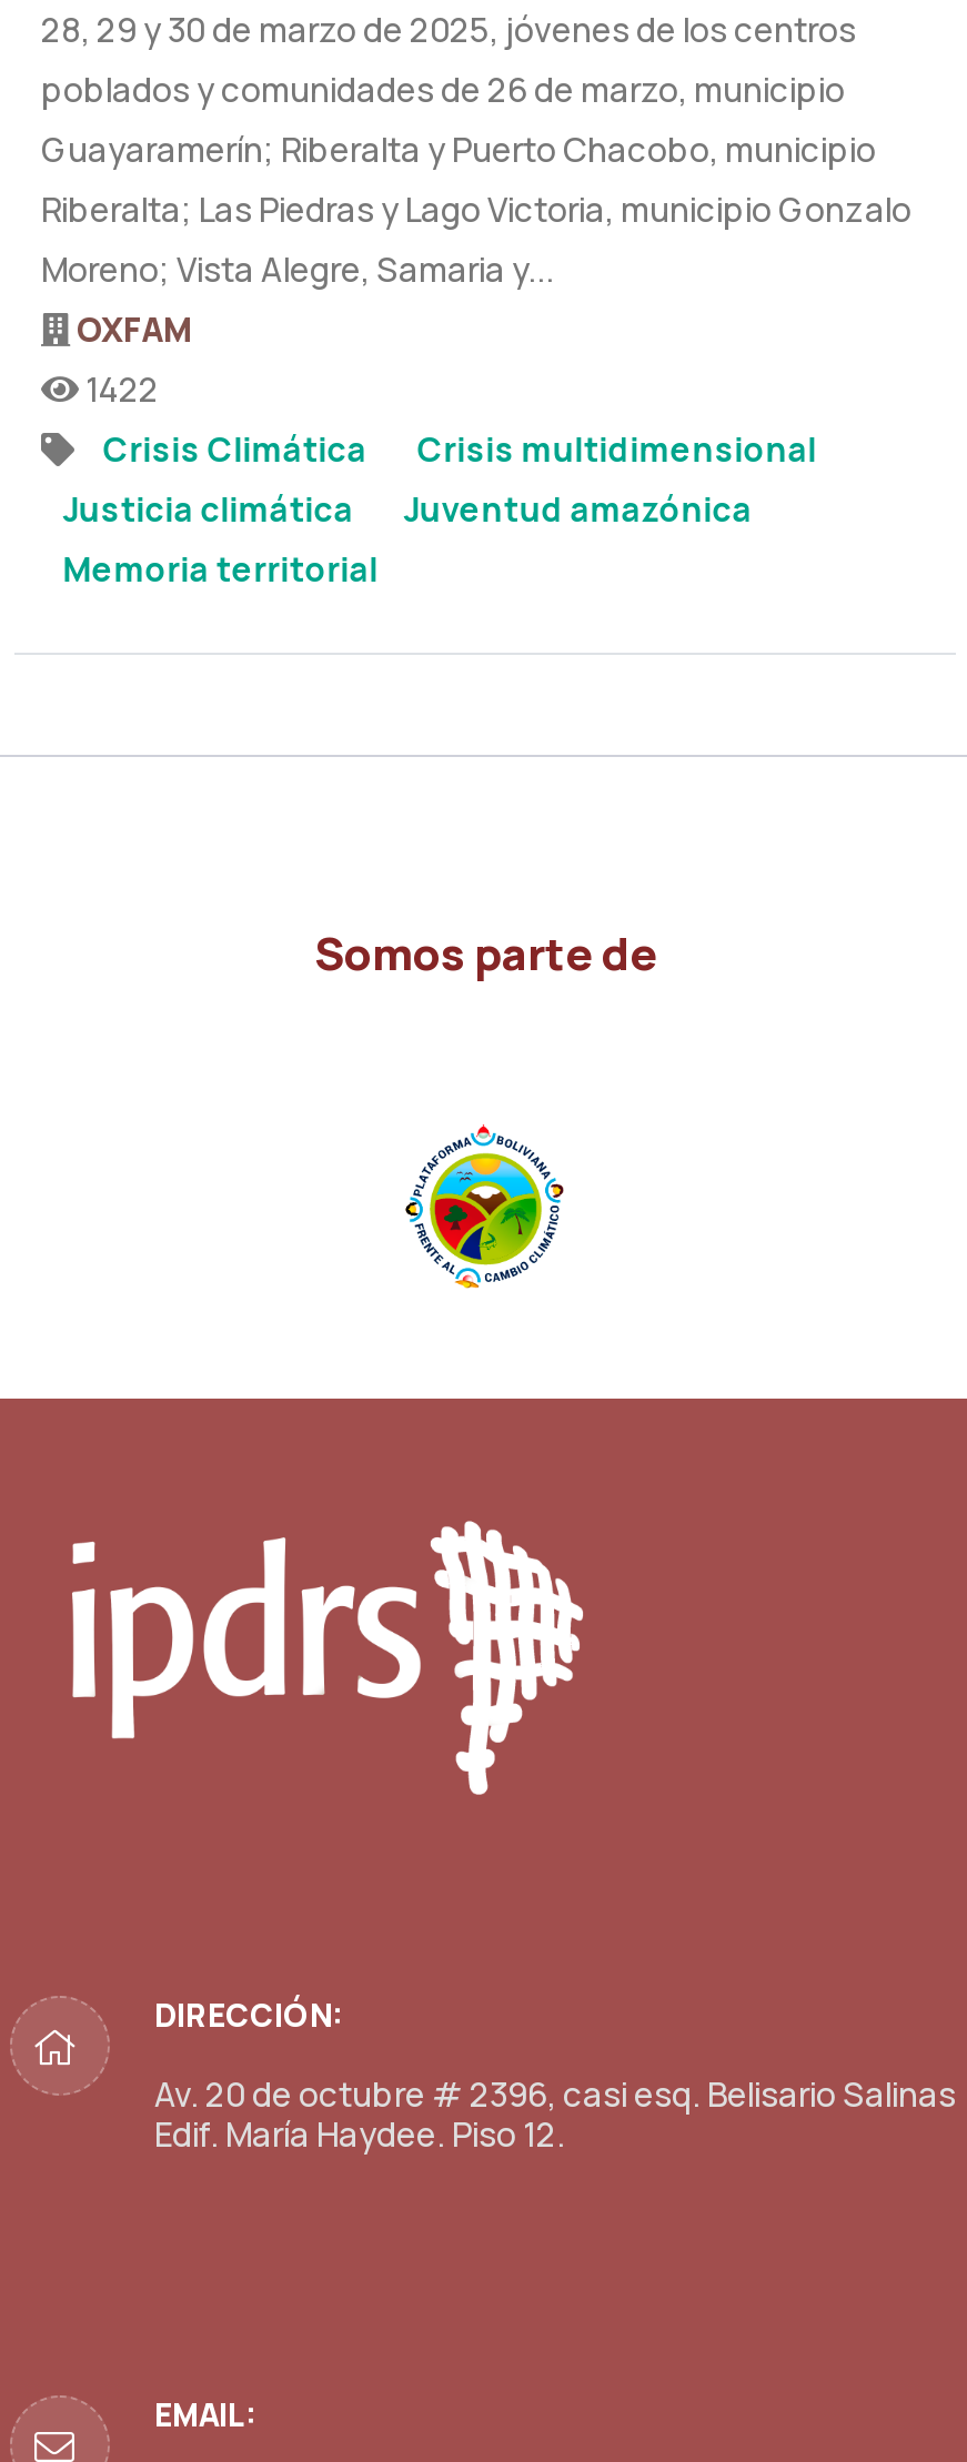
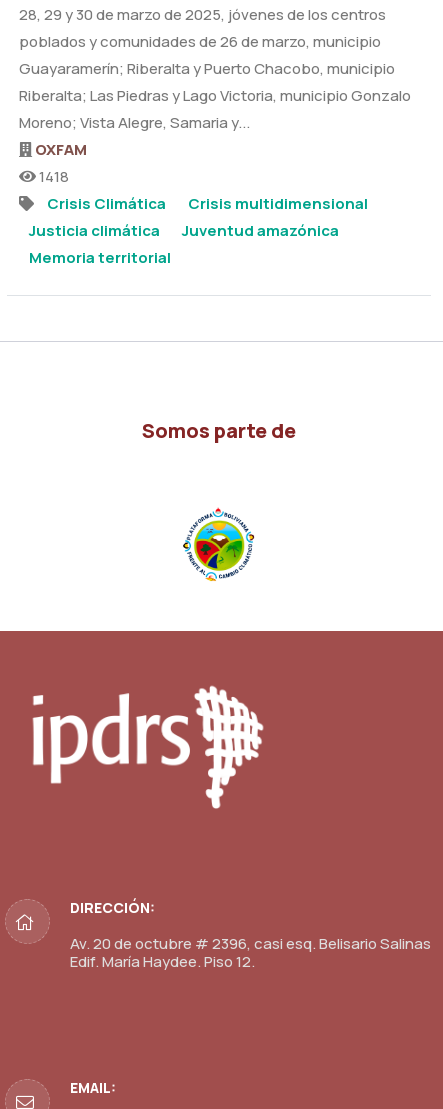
- 1422
+ 1418
